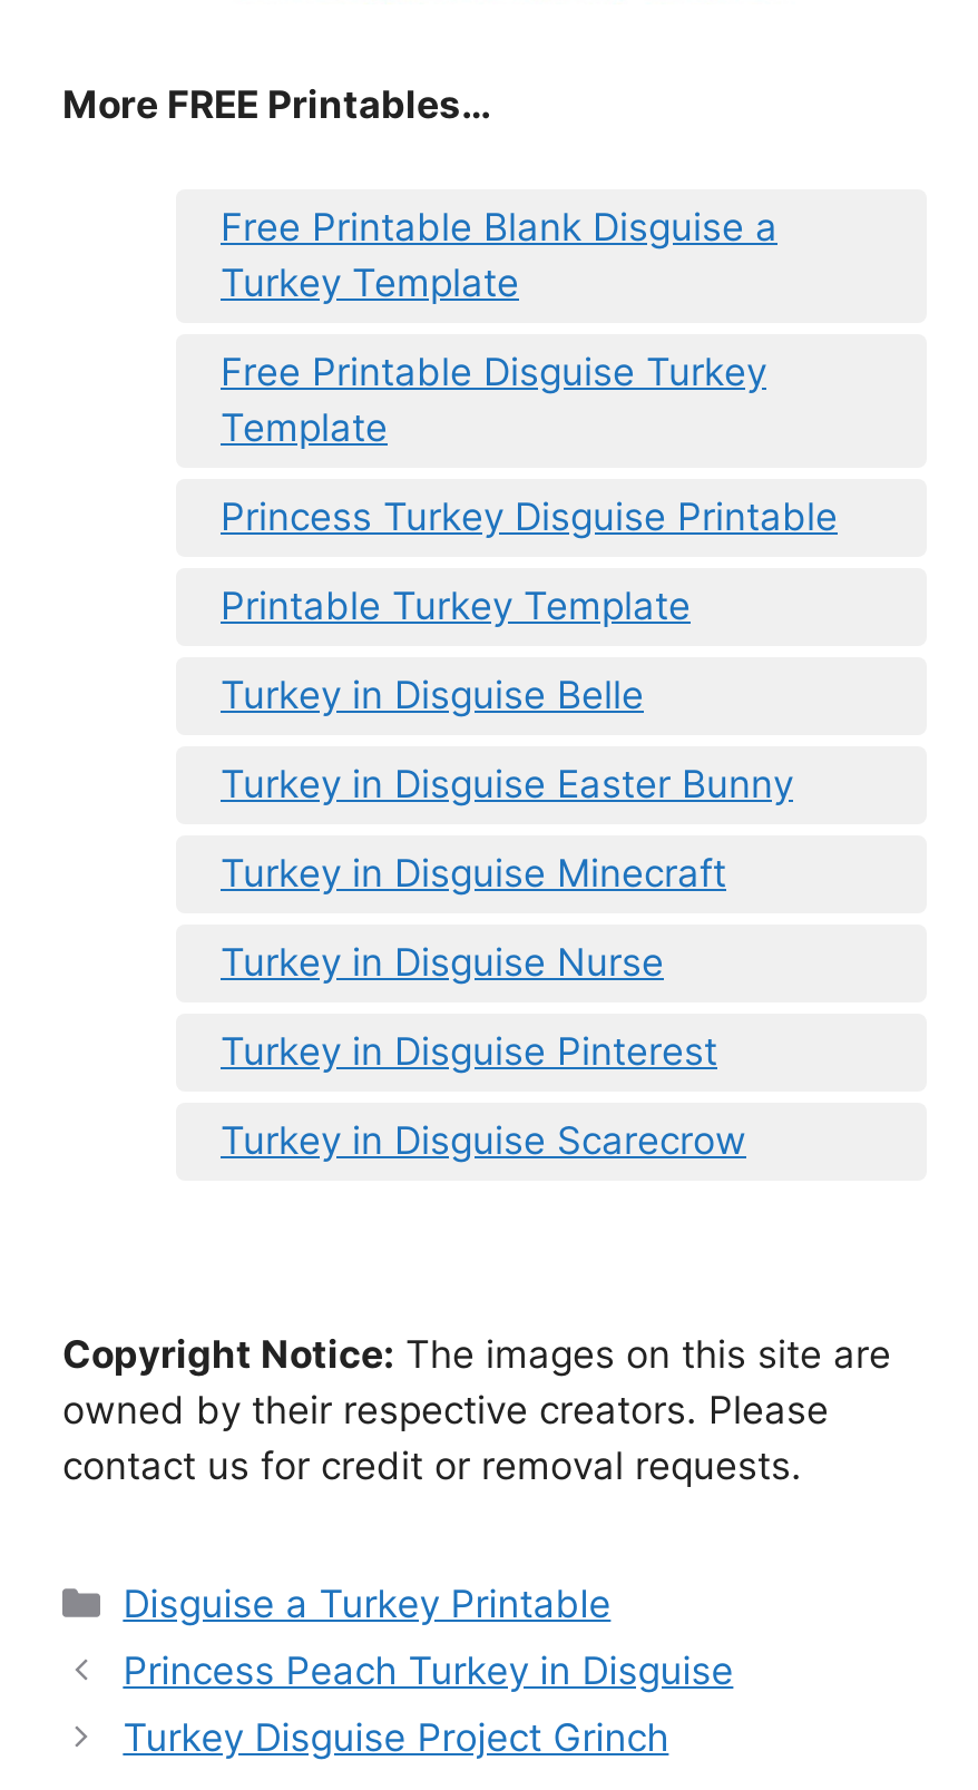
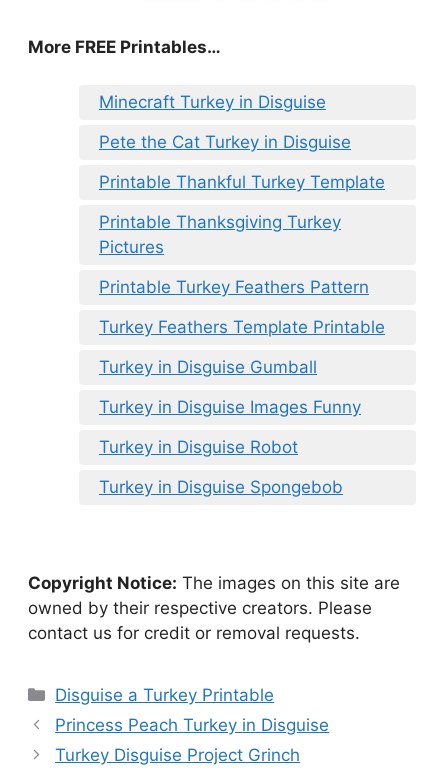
- Free Printable Blank Disguise a
- Turkey Template
+ Minecraft Turkey in Disguise

- Free Printable Disguise Turkey
- Template
+ Pete the Cat Turkey in Disguise

- Princess Turkey Disguise Printable
+ Printable Thankful Turkey Template

- Printable Turkey Template
+ Printable Thanksgiving Turkey
+ Pictures

- Turkey in Disguise Belle
+ Printable Turkey Feathers Pattern

- Turkey in Disguise Easter Bunny
+ Turkey Feathers Template Printable

- Turkey in Disguise Minecraft
+ Turkey in Disguise Gumball

- Turkey in Disguise Nurse
+ Turkey in Disguise Images Funny

- Turkey in Disguise Pinterest
+ Turkey in Disguise Robot

- Turkey in Disguise Scarecrow
+ Turkey in Disguise Spongebob
